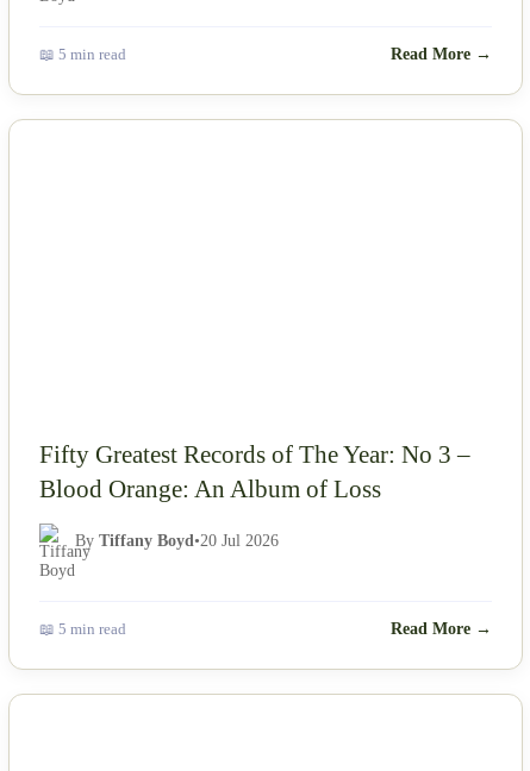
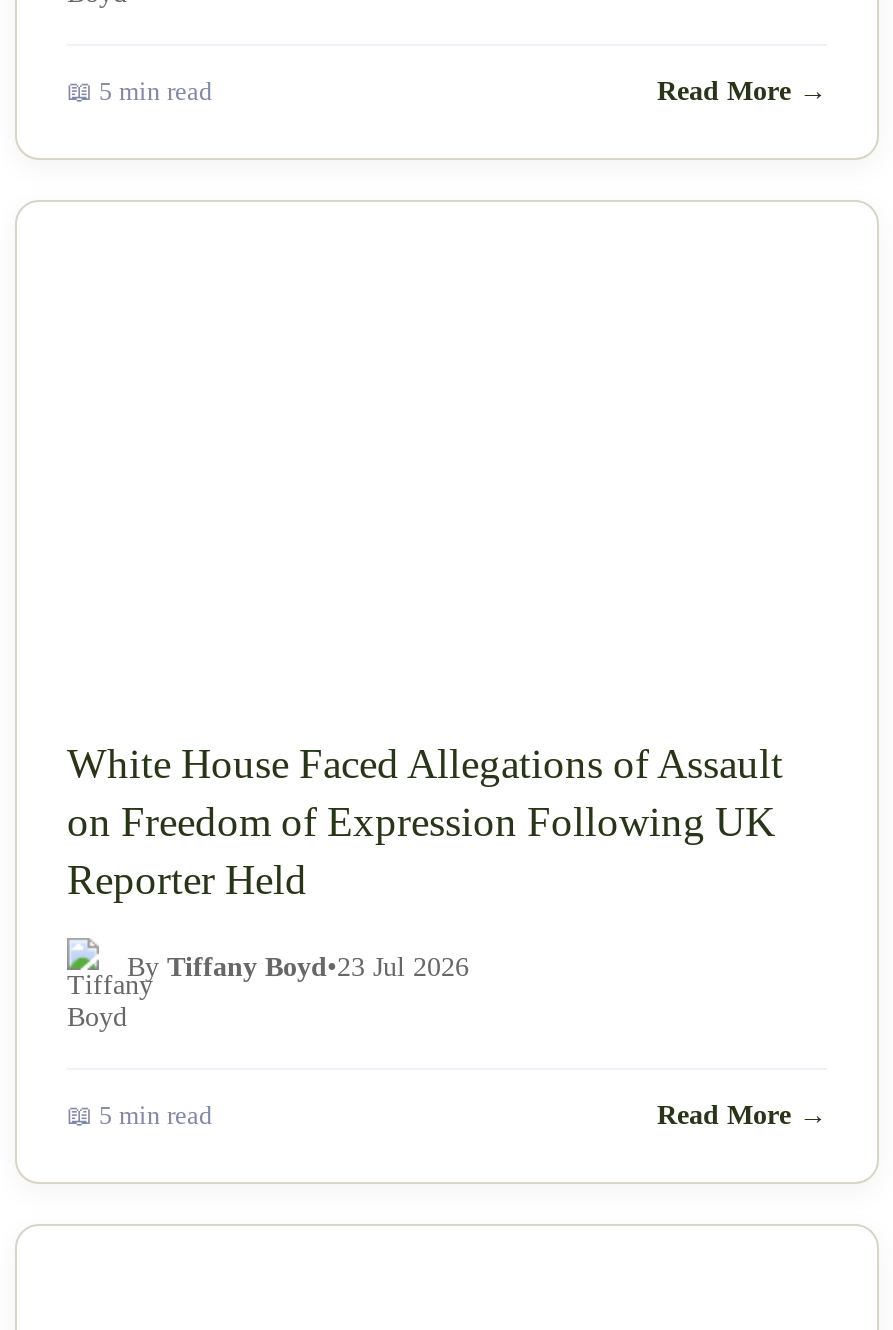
- Fifty Greatest Records of The Year: No 3 –
- Blood Orange: An Album of Loss
+ White House Faced Allegations of Assault
+ on Freedom of Expression Following UK
+ Reporter Held

- By Tiffany Boyd•20 Jul 2026
+ By Tiffany Boyd•23 Jul 2026
